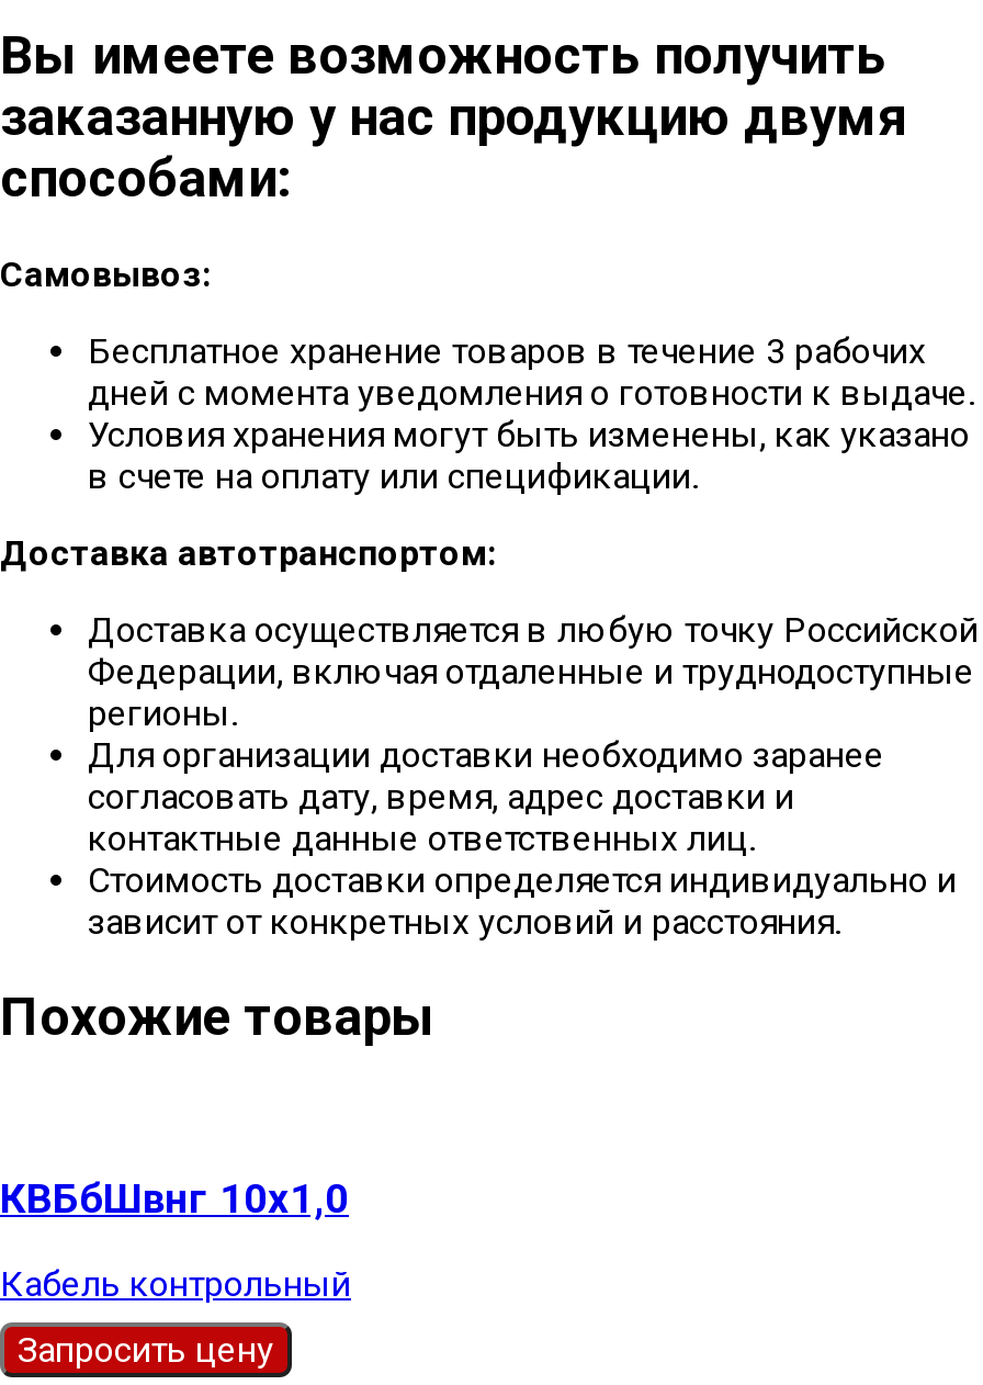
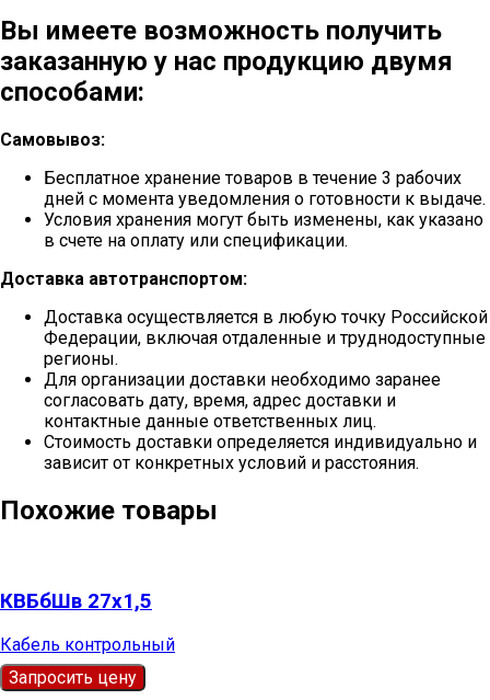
- КВБбШвнг 10х1,0
+ КВБбШв 27х1,5
